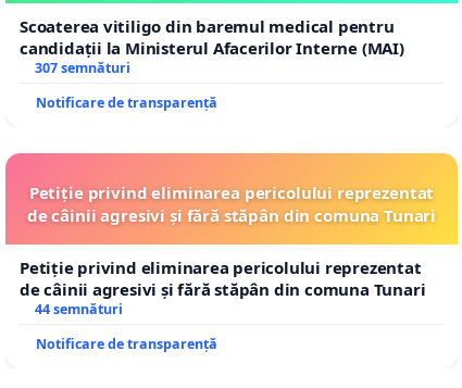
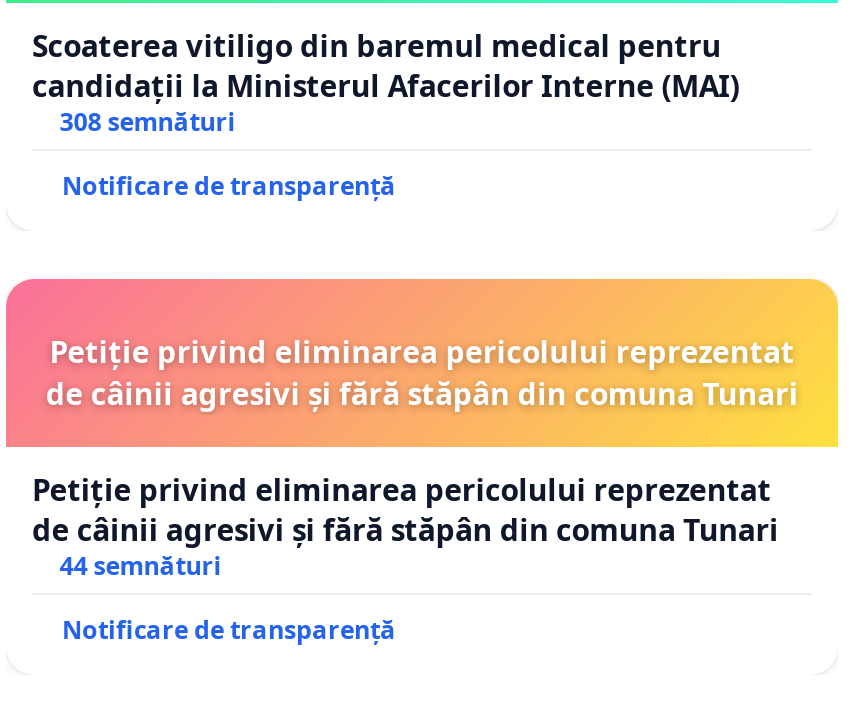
- 307 semnături
+ 308 semnături
